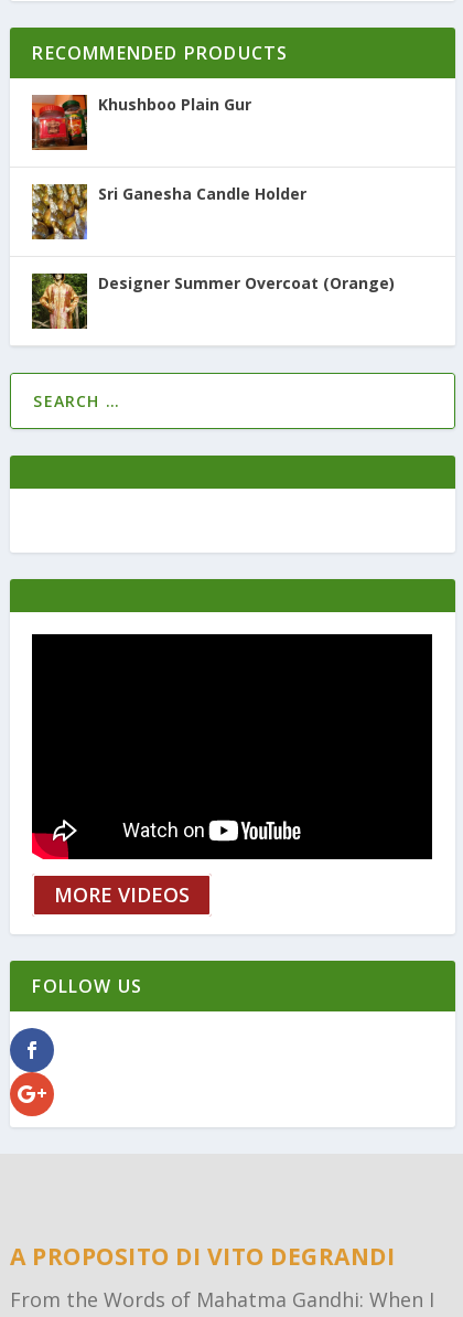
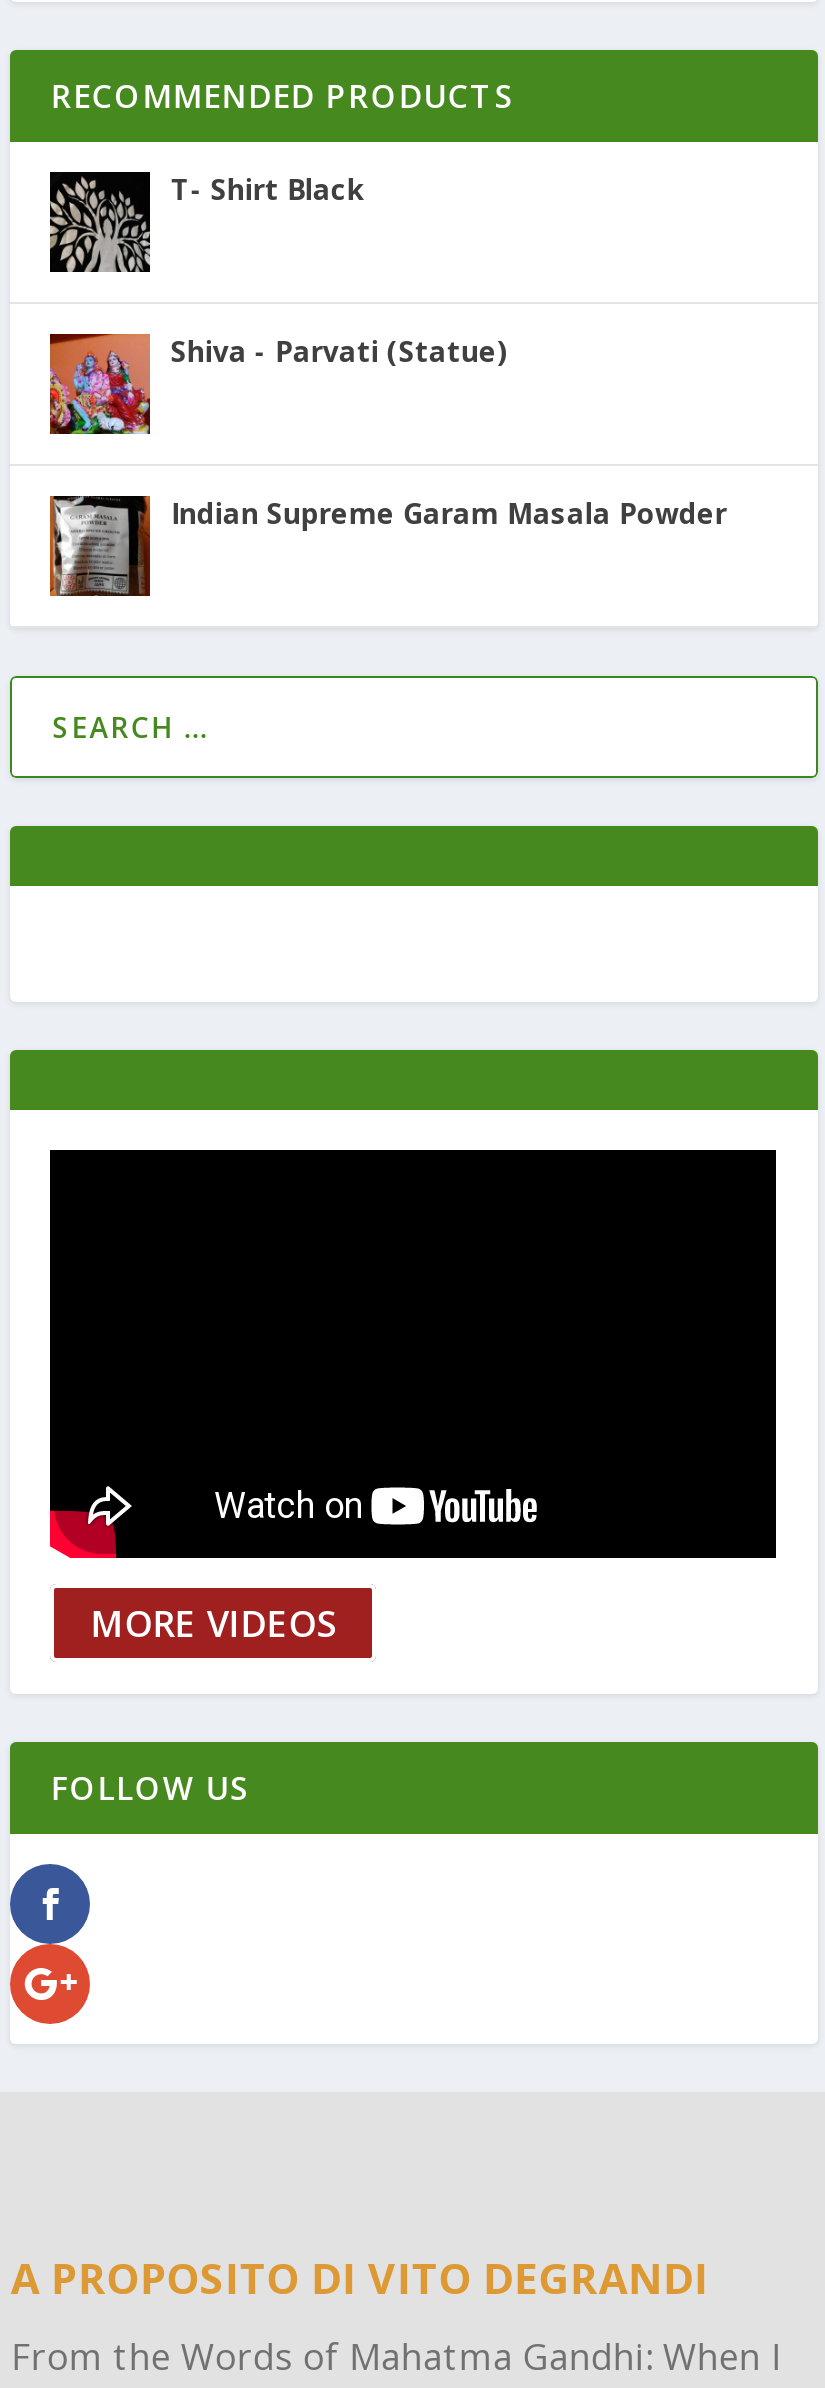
- [image]
- Khushboo Plain Gur
+ [image]
+ T- Shirt Black

- [image]
- Sri Ganesha Candle Holder
+ [image]
+ Shiva - Parvati (Statue)

- [image]
- Designer Summer Overcoat (Orange)
+ [image]
+ Indian Supreme Garam Masala Powder
